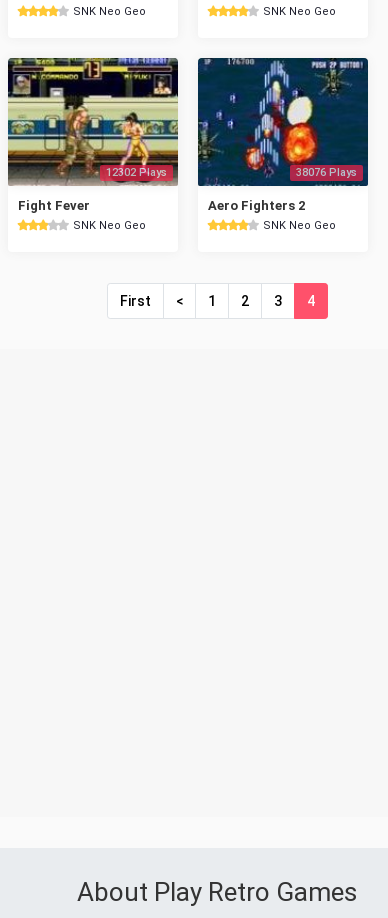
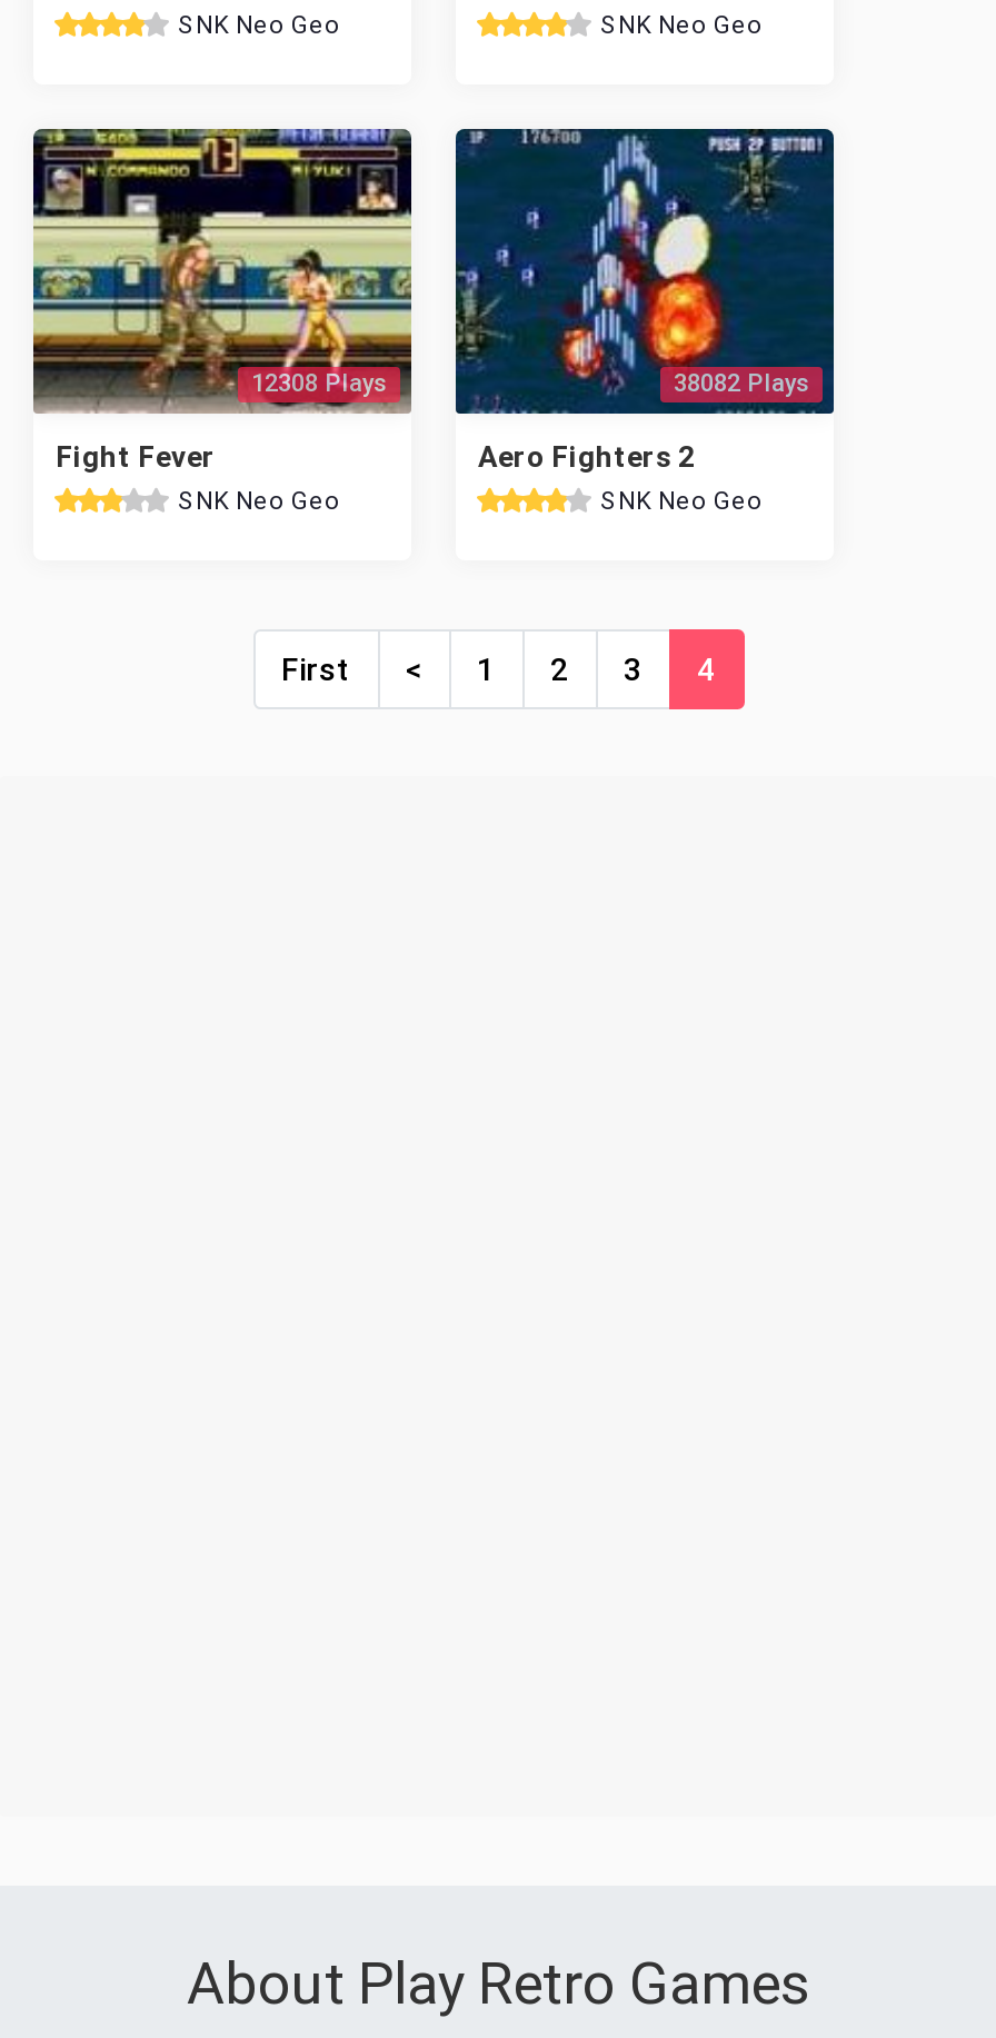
- 12302 Plays
+ 12308 Plays

- 38076 Plays
+ 38082 Plays
